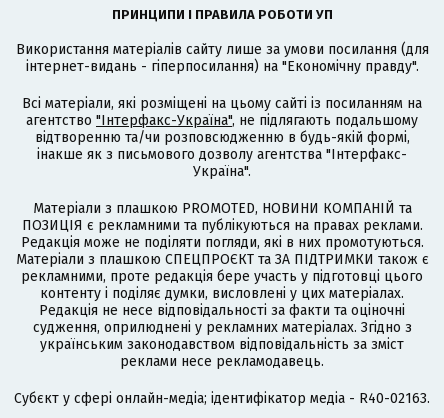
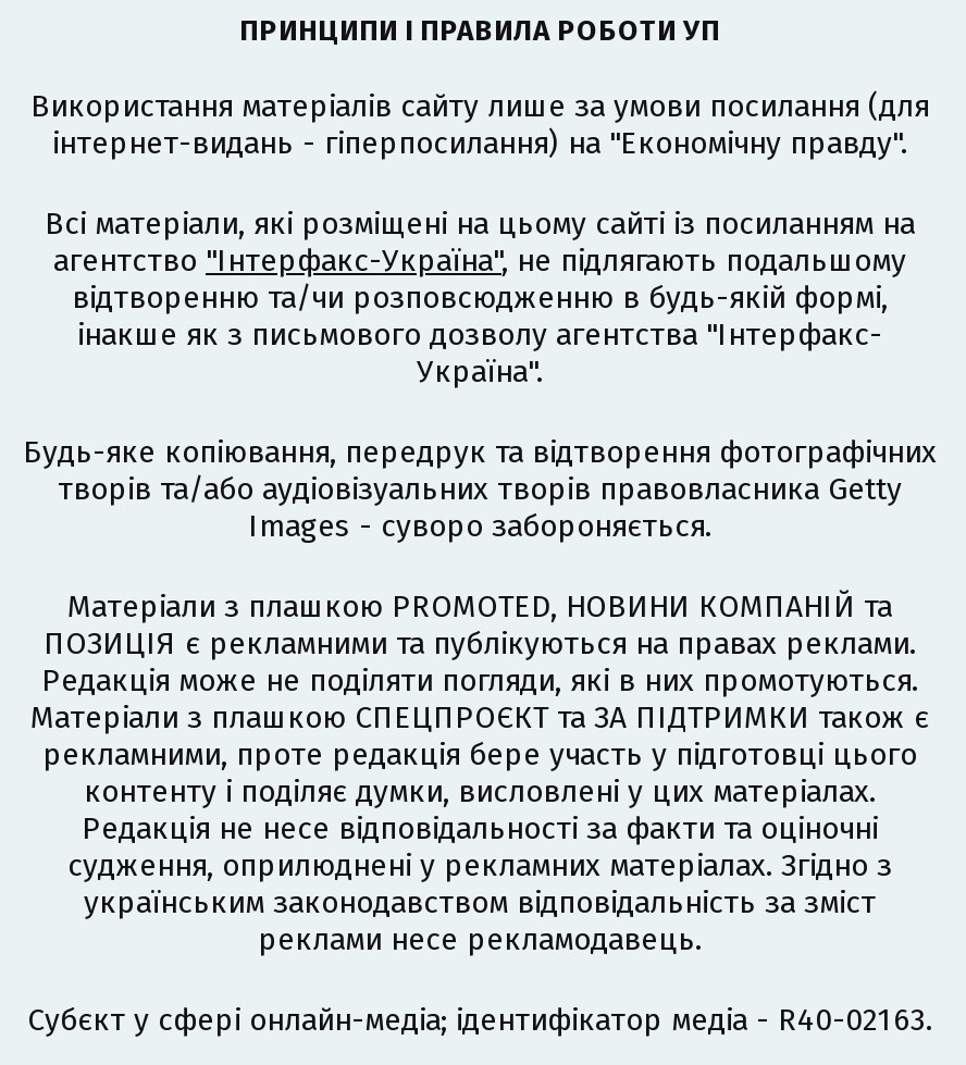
+ Будь-яке копіювання, передрук та відтворення фотографічних
+ творів та/або аудіовізуальних творів правовласника Getty
+ Images - суворо забороняється.
